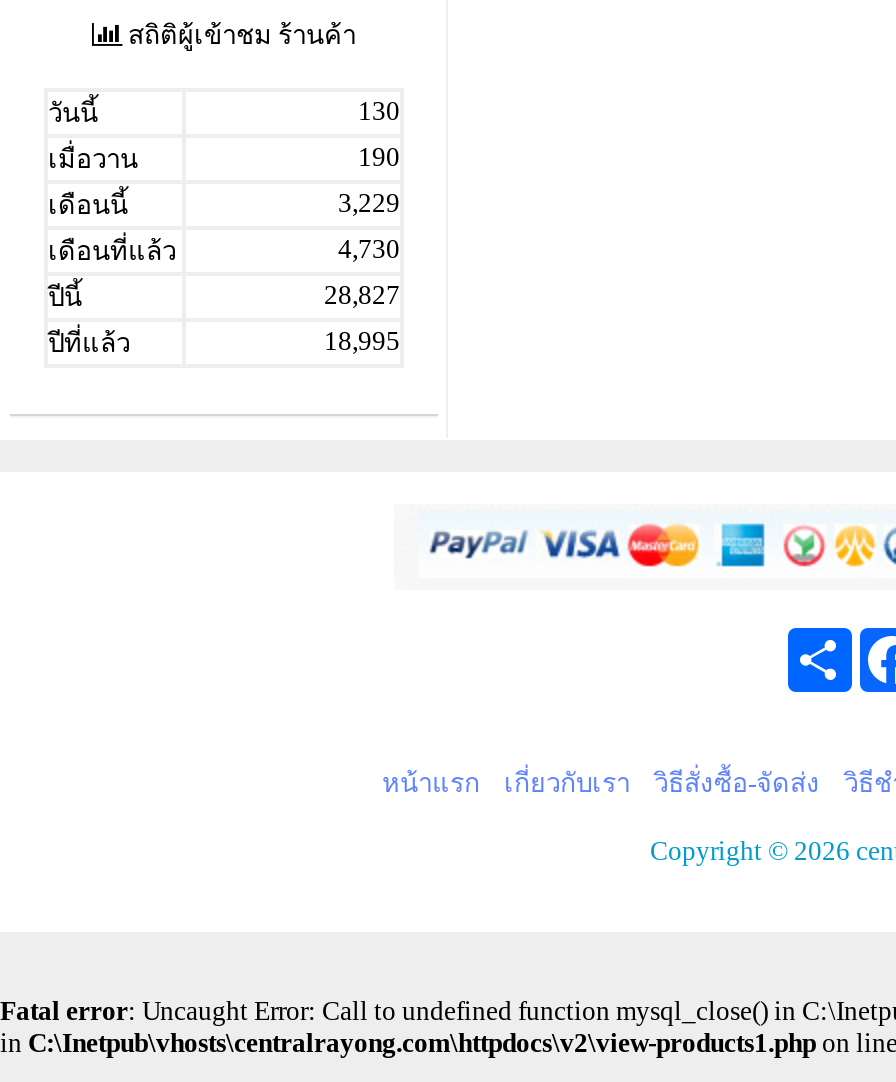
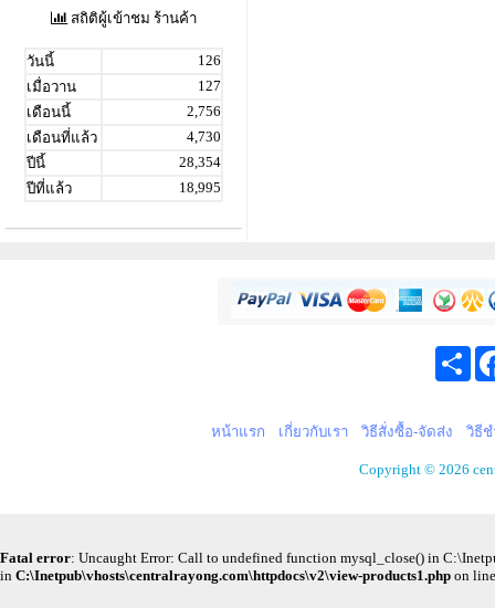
- 130
+ 126

- 190
+ 127

- 3,229
+ 2,756

- 28,827
+ 28,354
